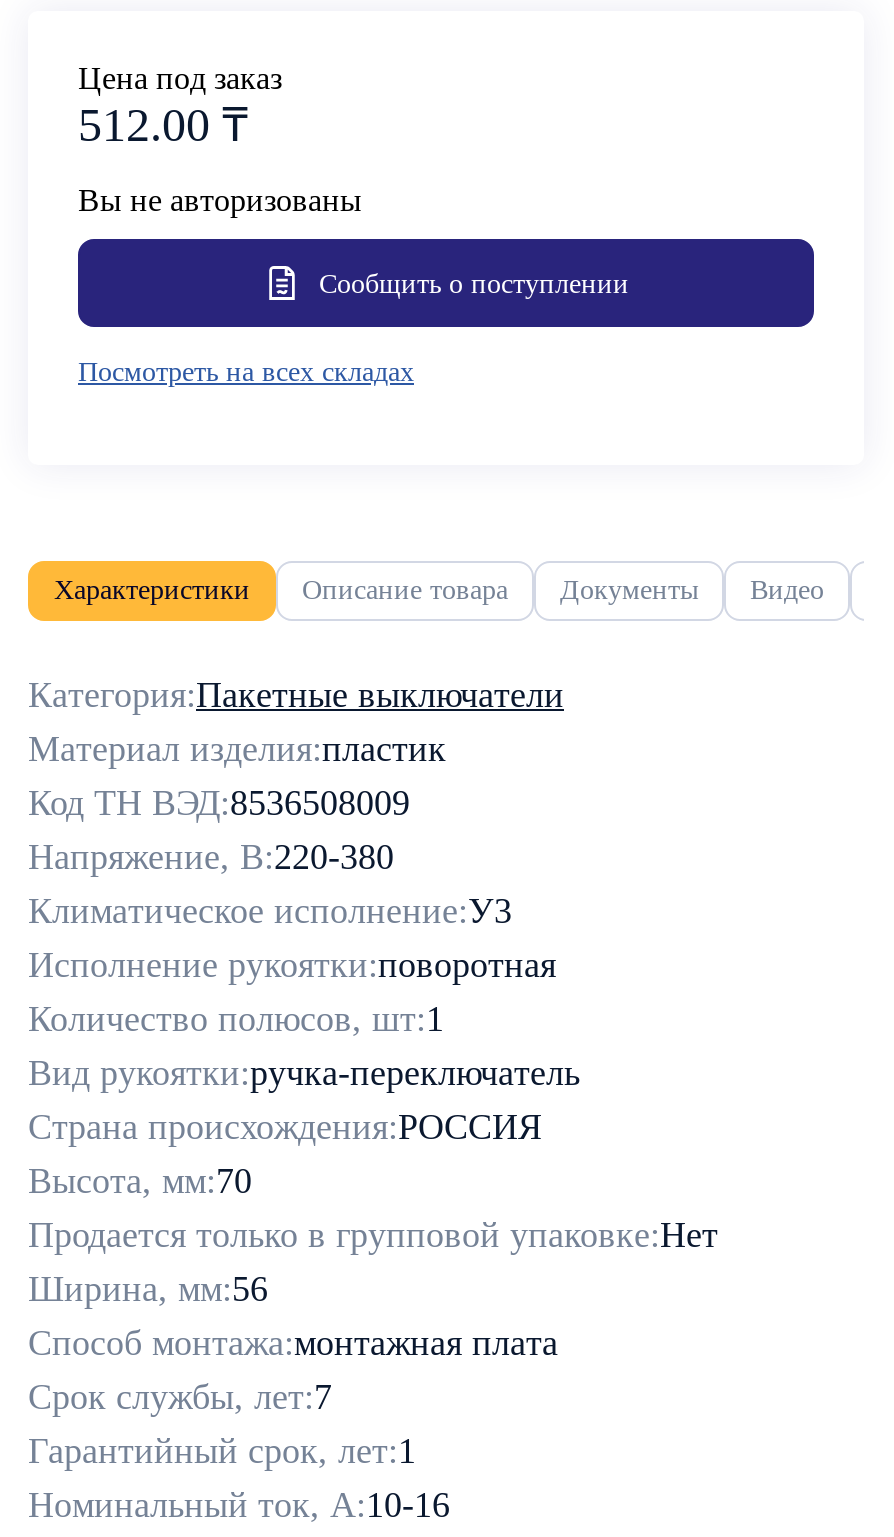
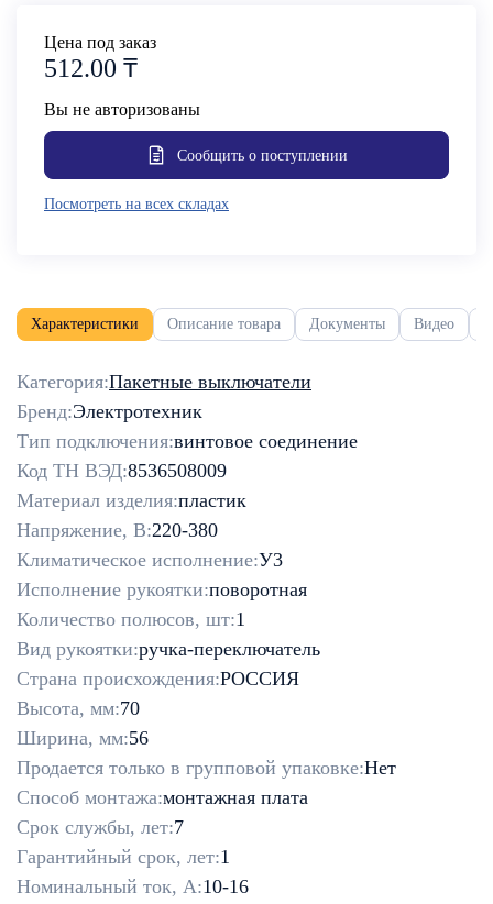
+ Бренд:Электротехник
+ Тип подключения:винтовое соединение

moved down: Материал изделия:пластик

moved down: Продается только в групповой упаковке:Нет
